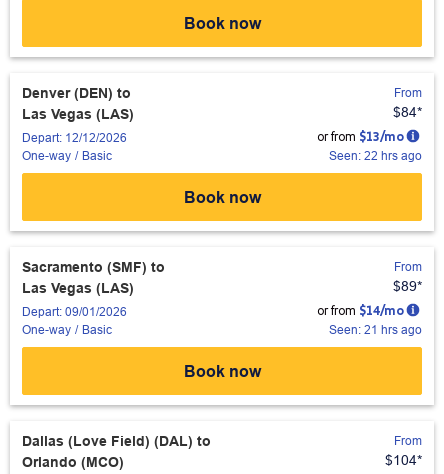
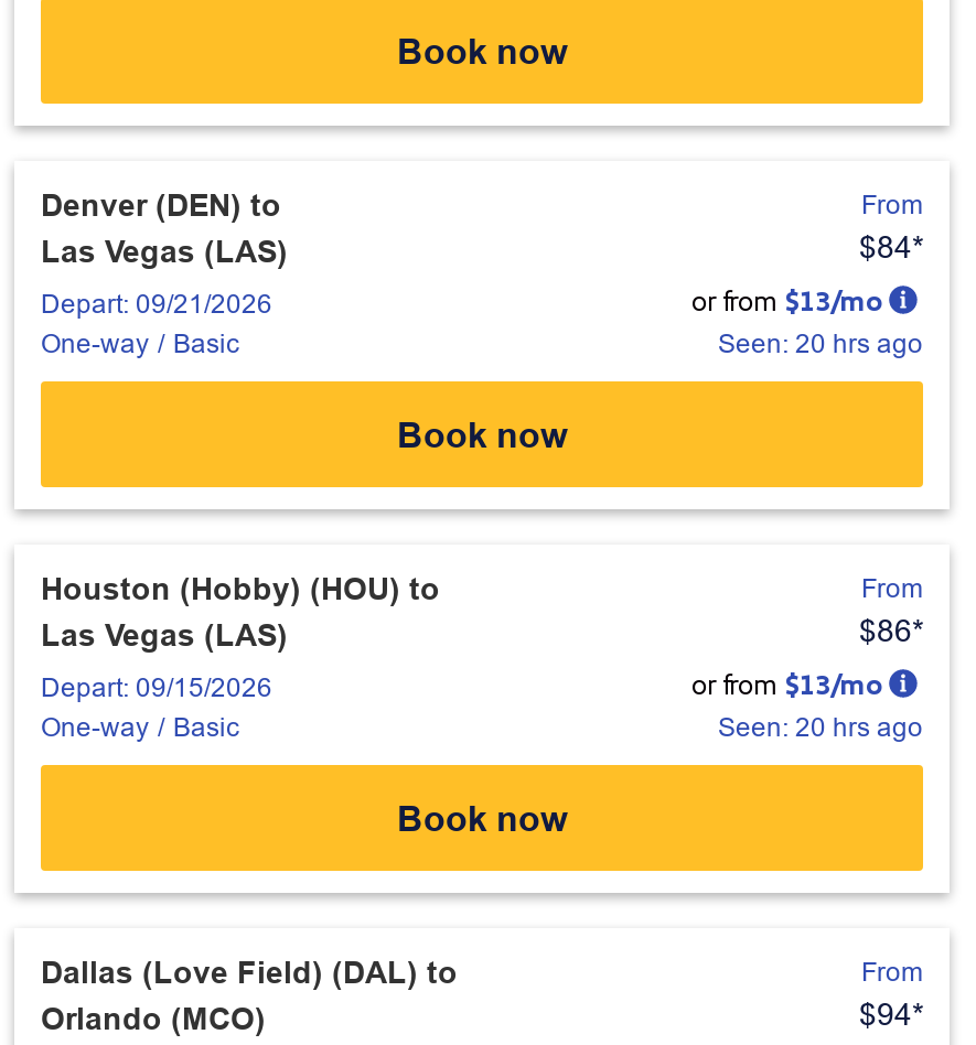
- Depart: 12/12/2026
+ Depart: 09/21/2026

- Seen: 22 hrs ago
+ Seen: 20 hrs ago

- Sacramento (SMF) to
+ Houston (Hobby) (HOU) to

- $89*
+ $86*

- Depart: 09/01/2026
+ Depart: 09/15/2026

- or from $14/mo
+ or from $13/mo

- Seen: 21 hrs ago
+ Seen: 20 hrs ago

- $104*
+ $94*
